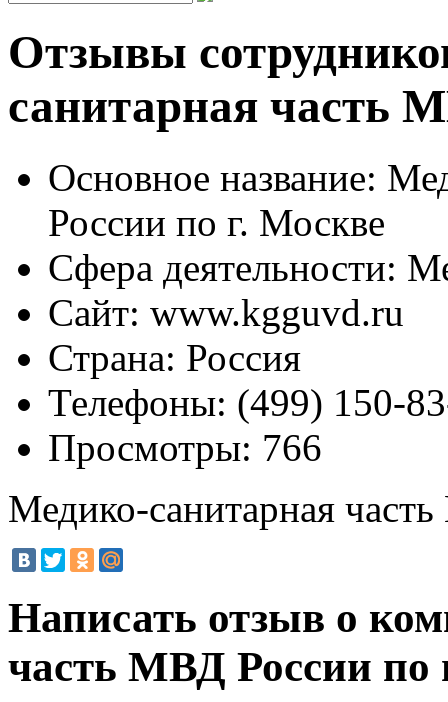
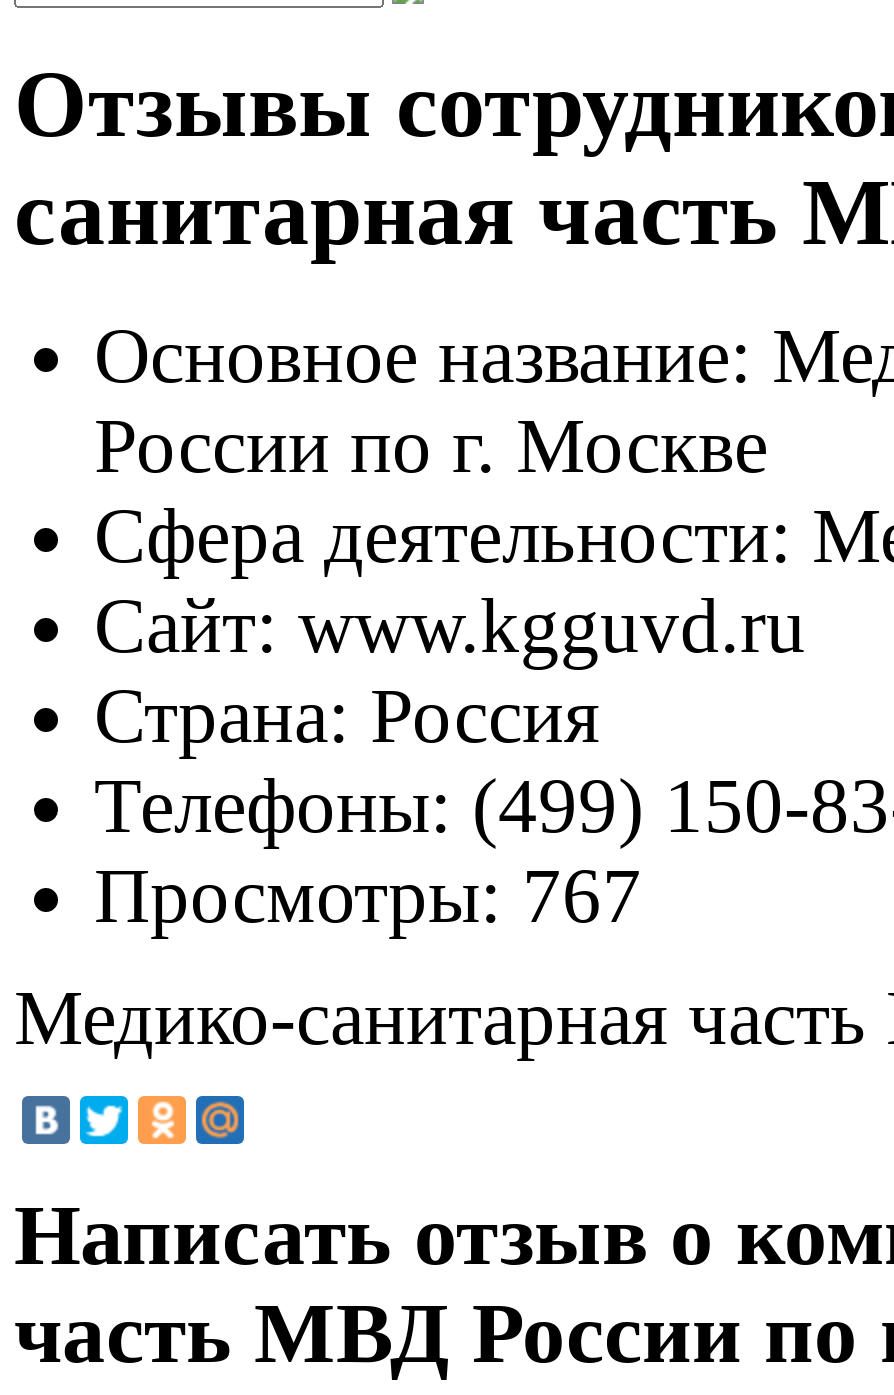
- Просмотры: 766
+ Просмотры: 767
